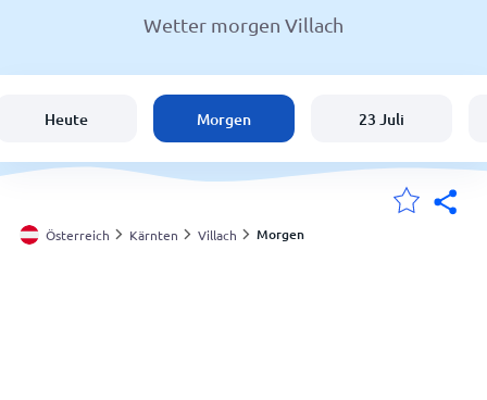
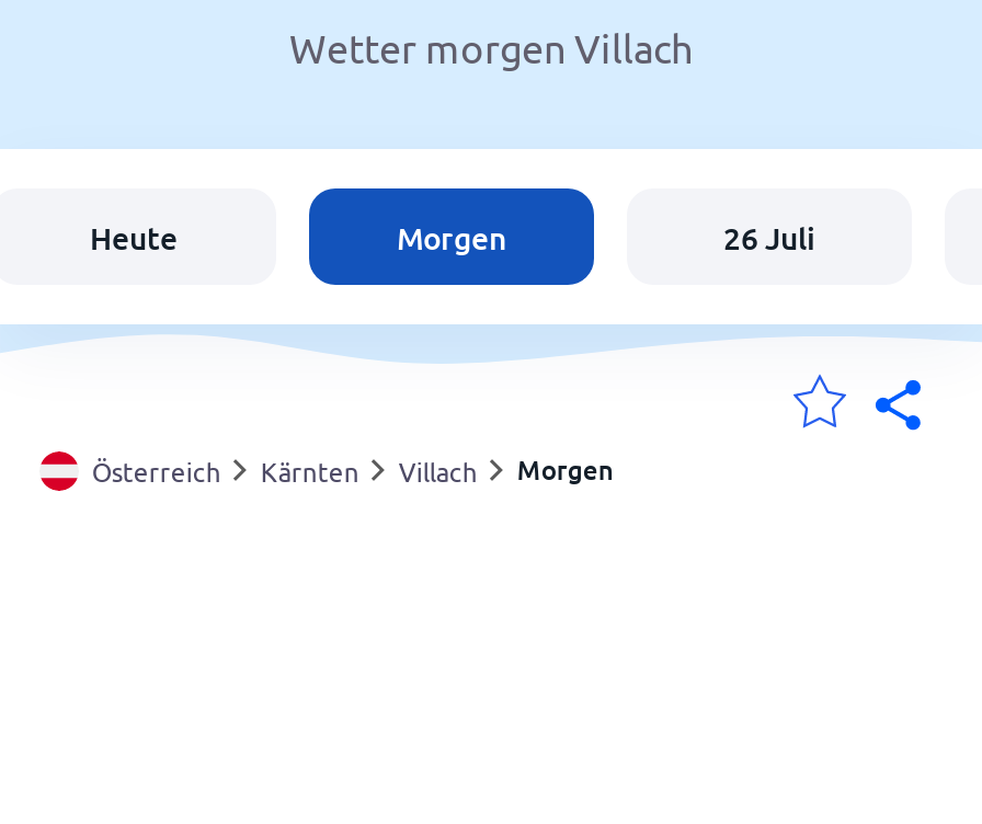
- 23 Juli
+ 26 Juli
